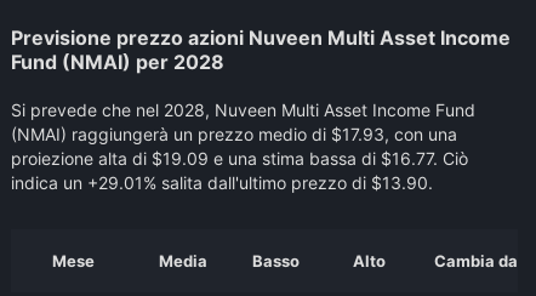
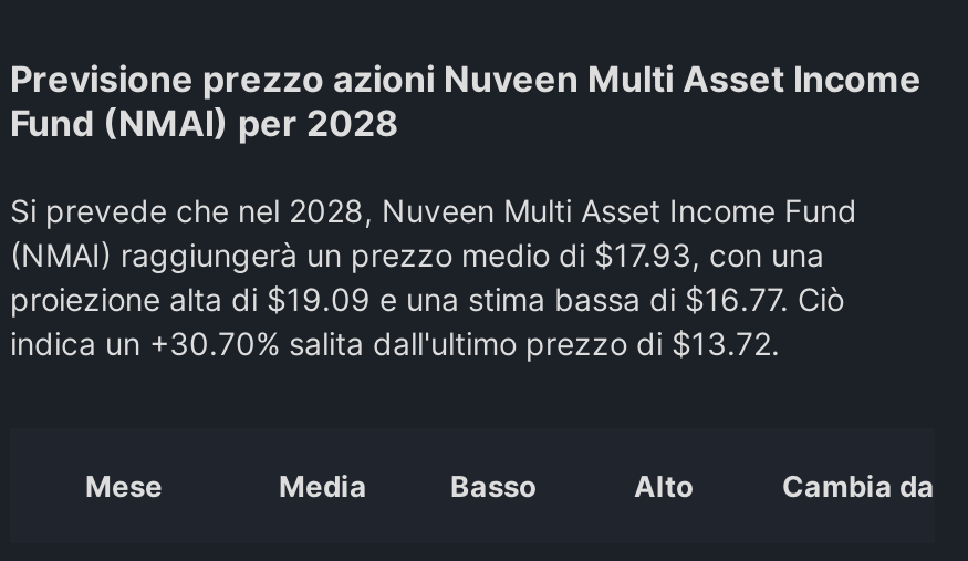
- indica un +29.01% salita dall'ultimo prezzo di $13.90.
+ indica un +30.70% salita dall'ultimo prezzo di $13.72.
